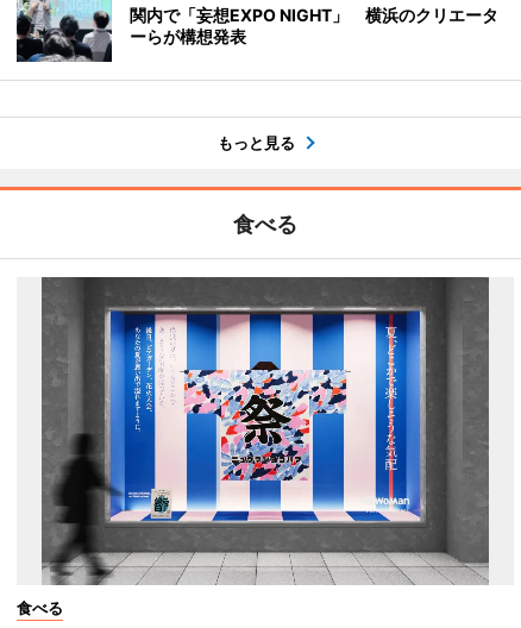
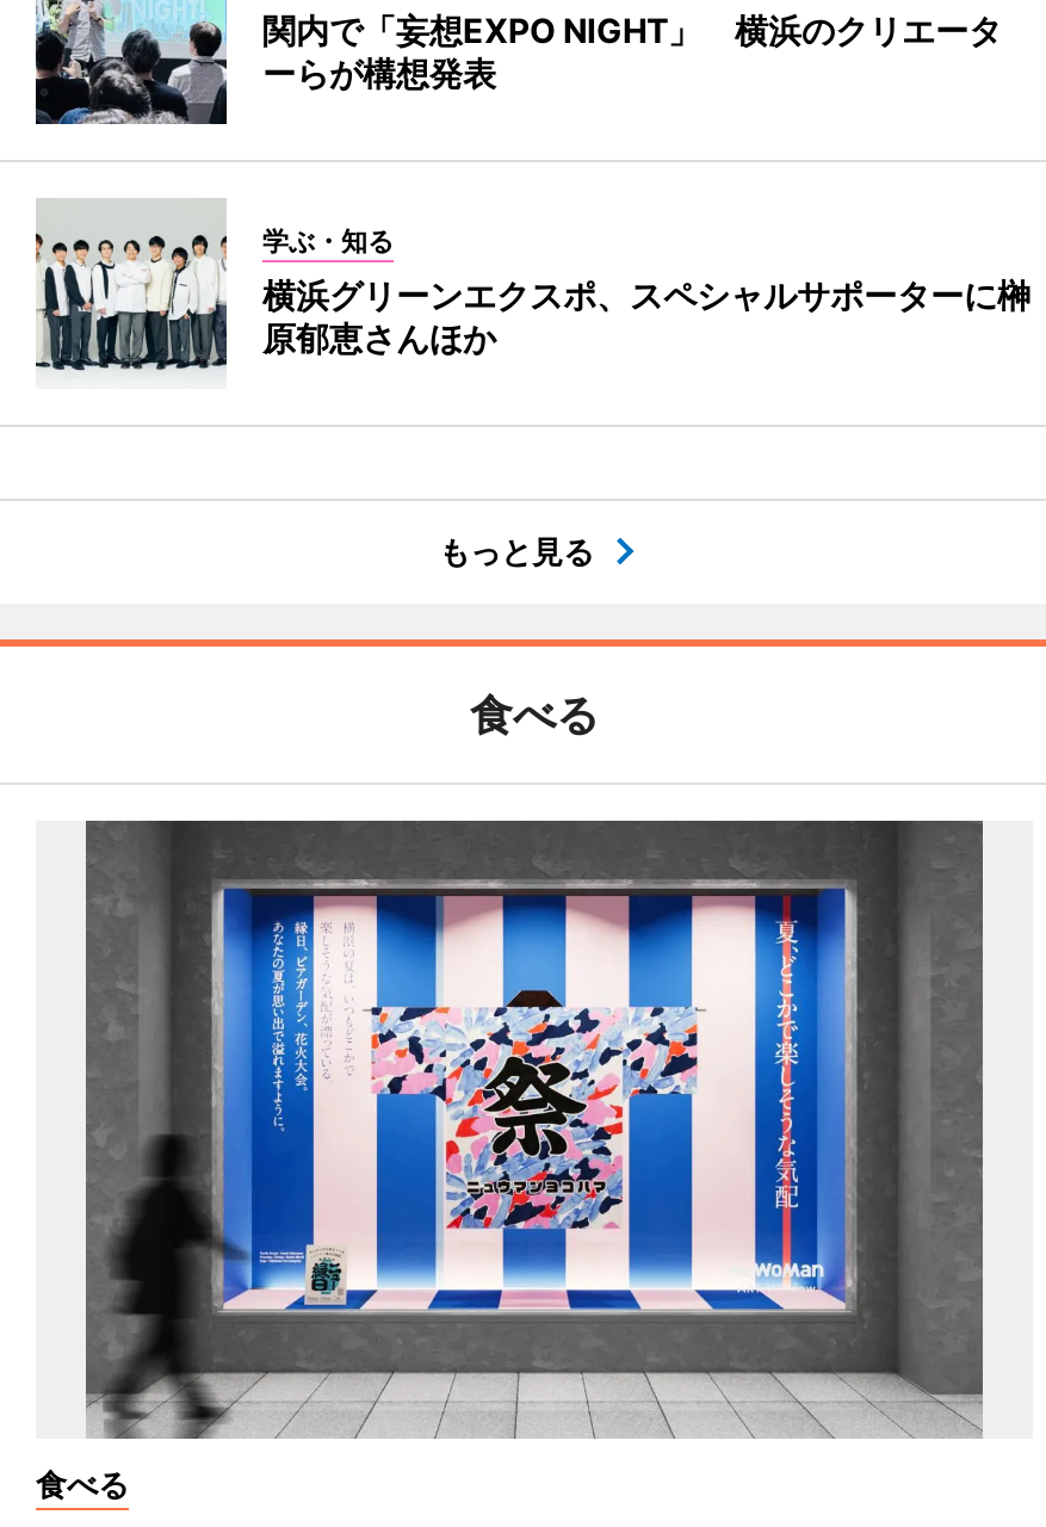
+ [image]
+ 学ぶ・知る
+ 横浜グリーンエクスポ、スペシャルサポーターに榊
+ 原郁恵さんほか
